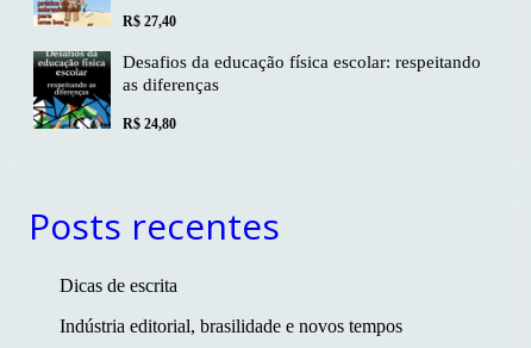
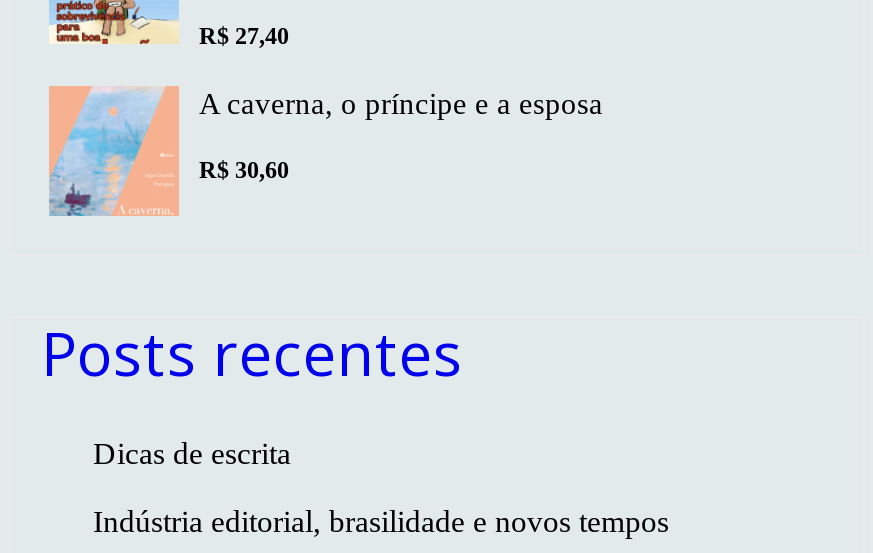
- [image]
- Desafios da educação física escolar: respeitando
- as diferenças
+ [image]
+ A caverna, o príncipe e a esposa

- R$24,80
+ R$30,60
